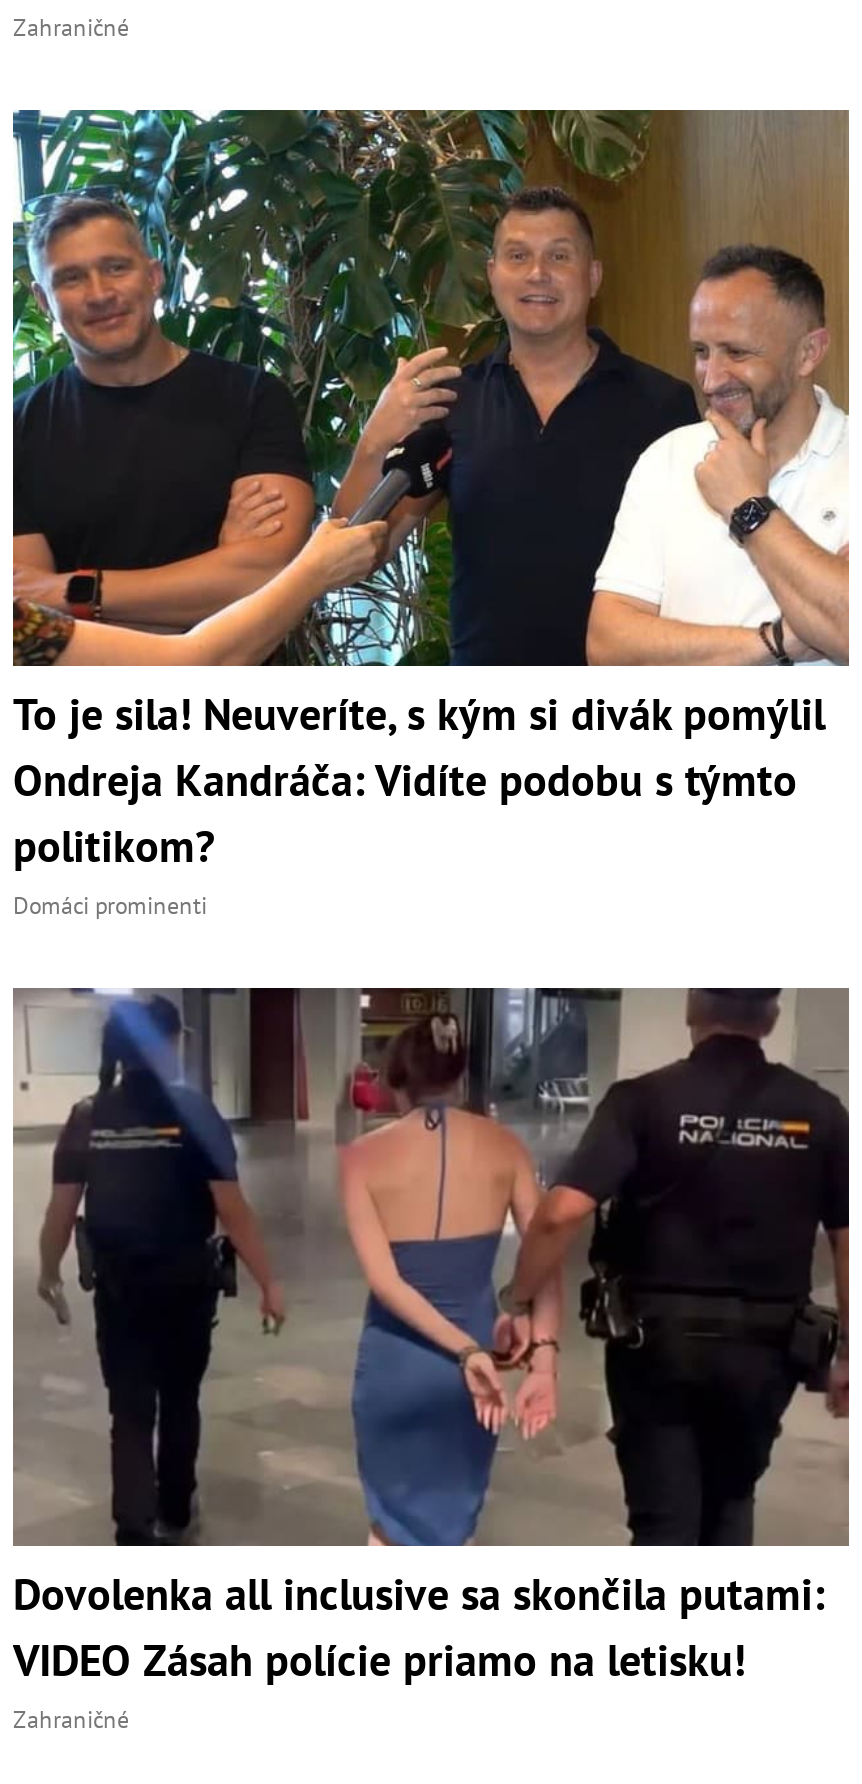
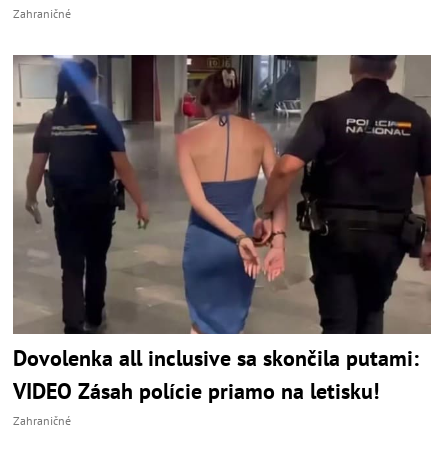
- [image]
- To je sila! Neuveríte, s kým si divák pomýlil
- Ondreja Kandráča: Vidíte podobu s týmto
- politikom?
- Domáci prominenti
